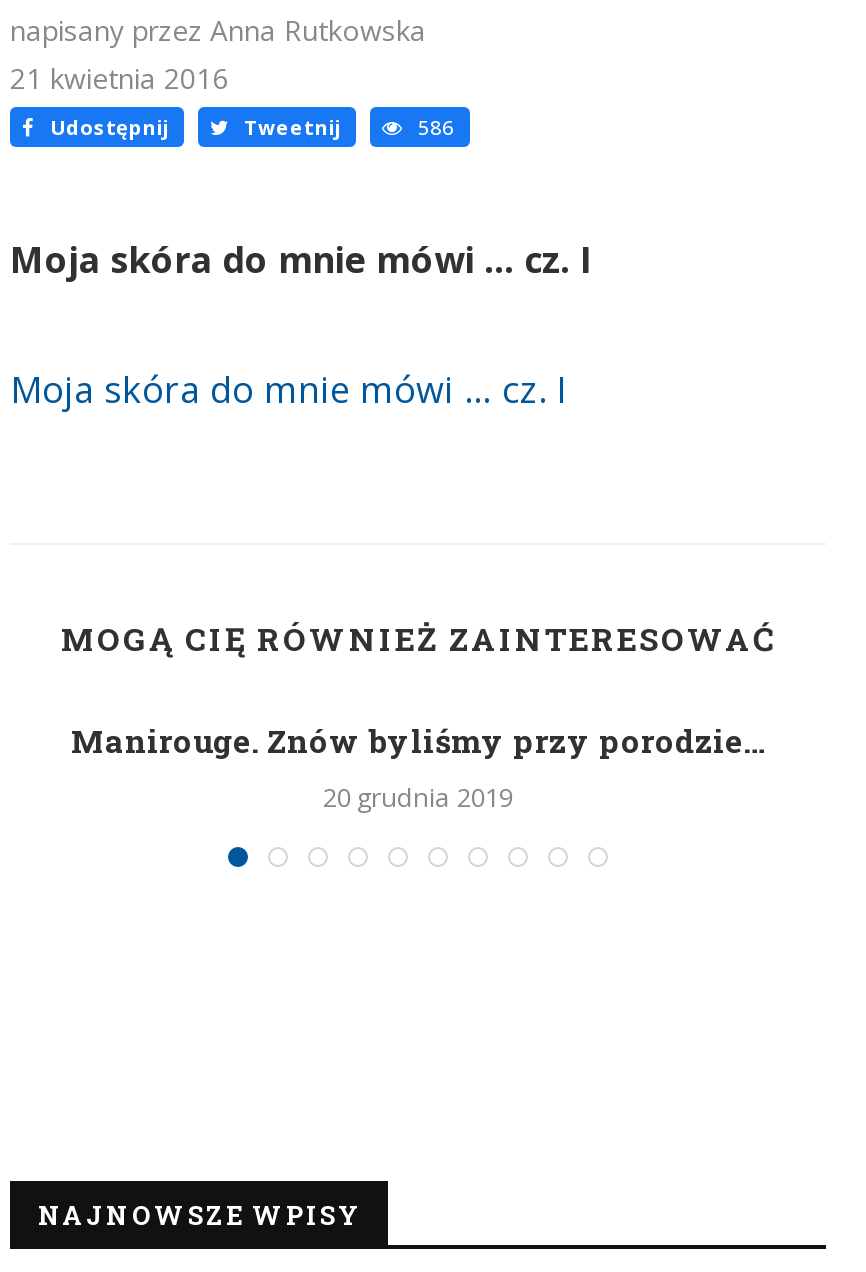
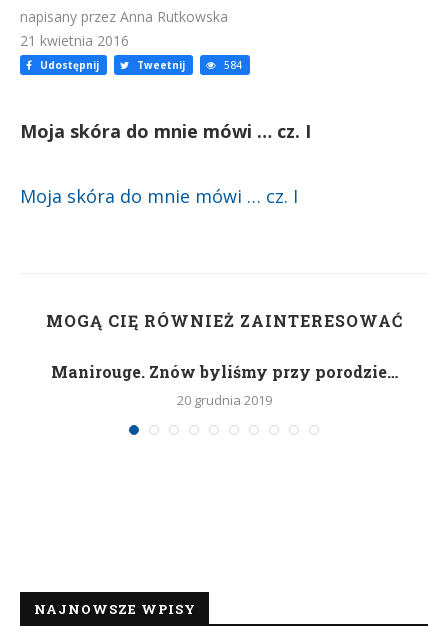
- 586
+ 584
